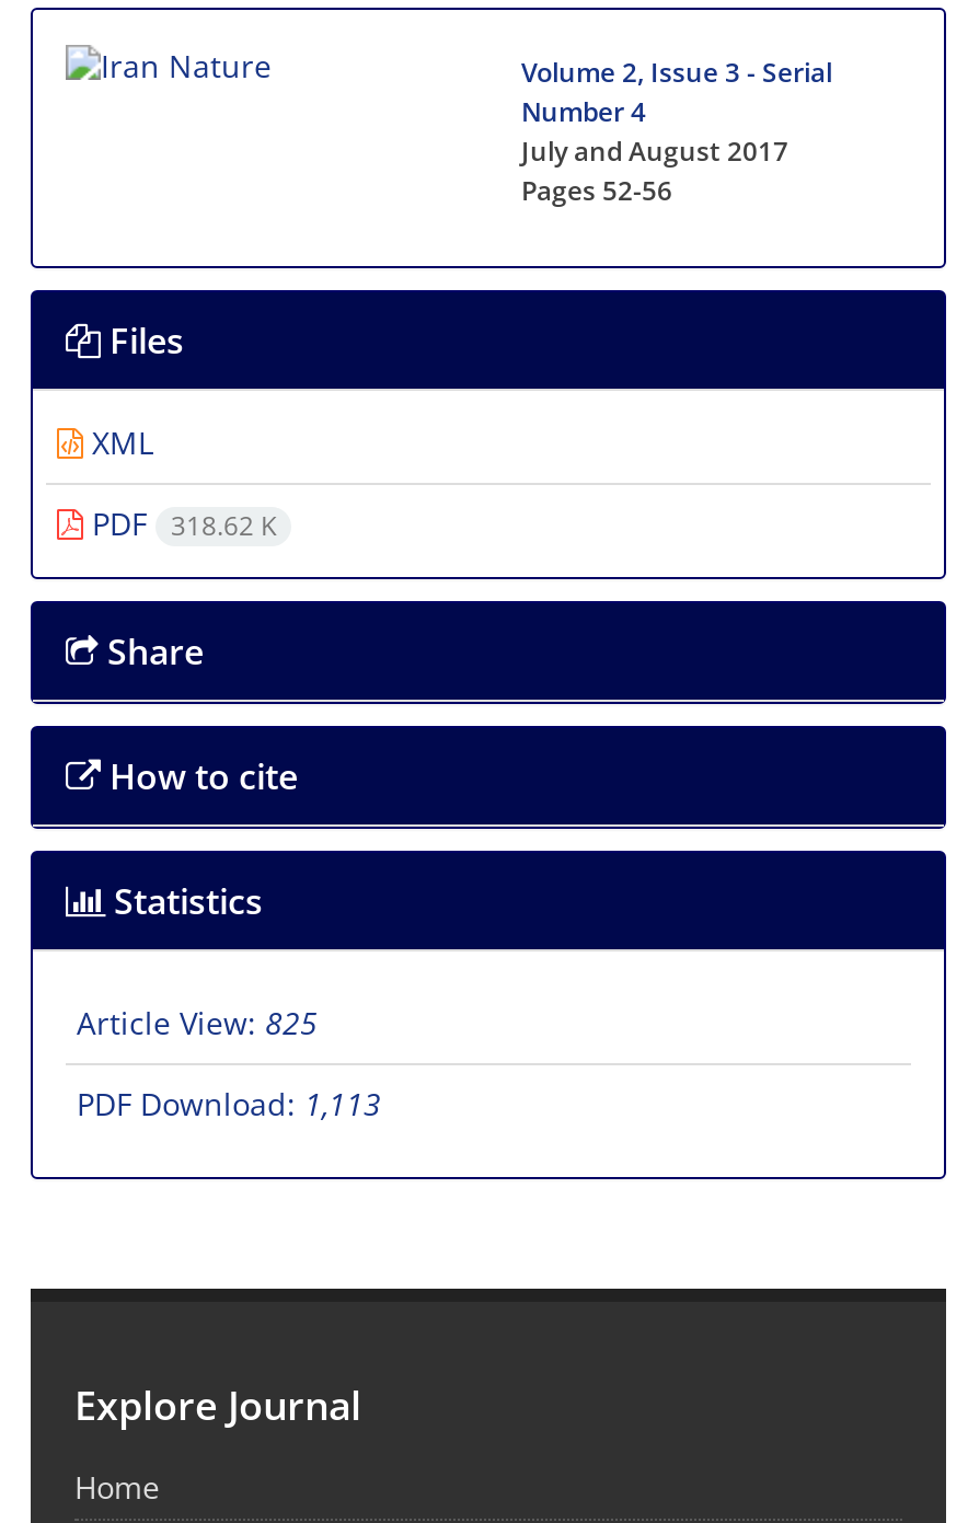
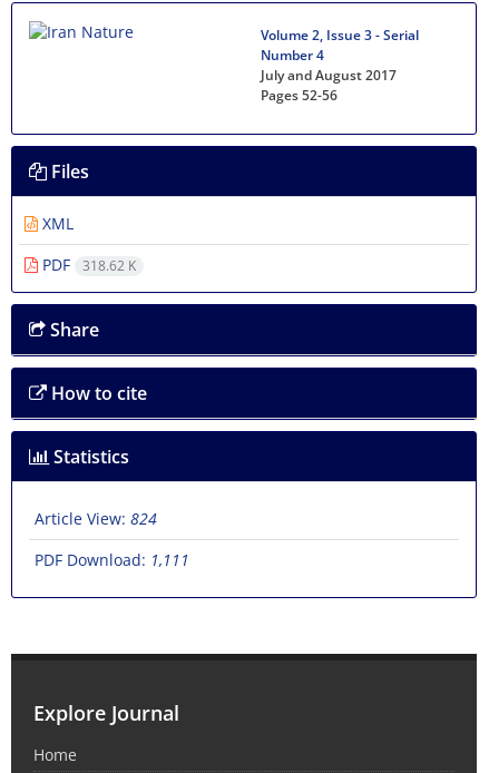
- Article View: 825
+ Article View: 824

- PDF Download: 1,113
+ PDF Download: 1,111
